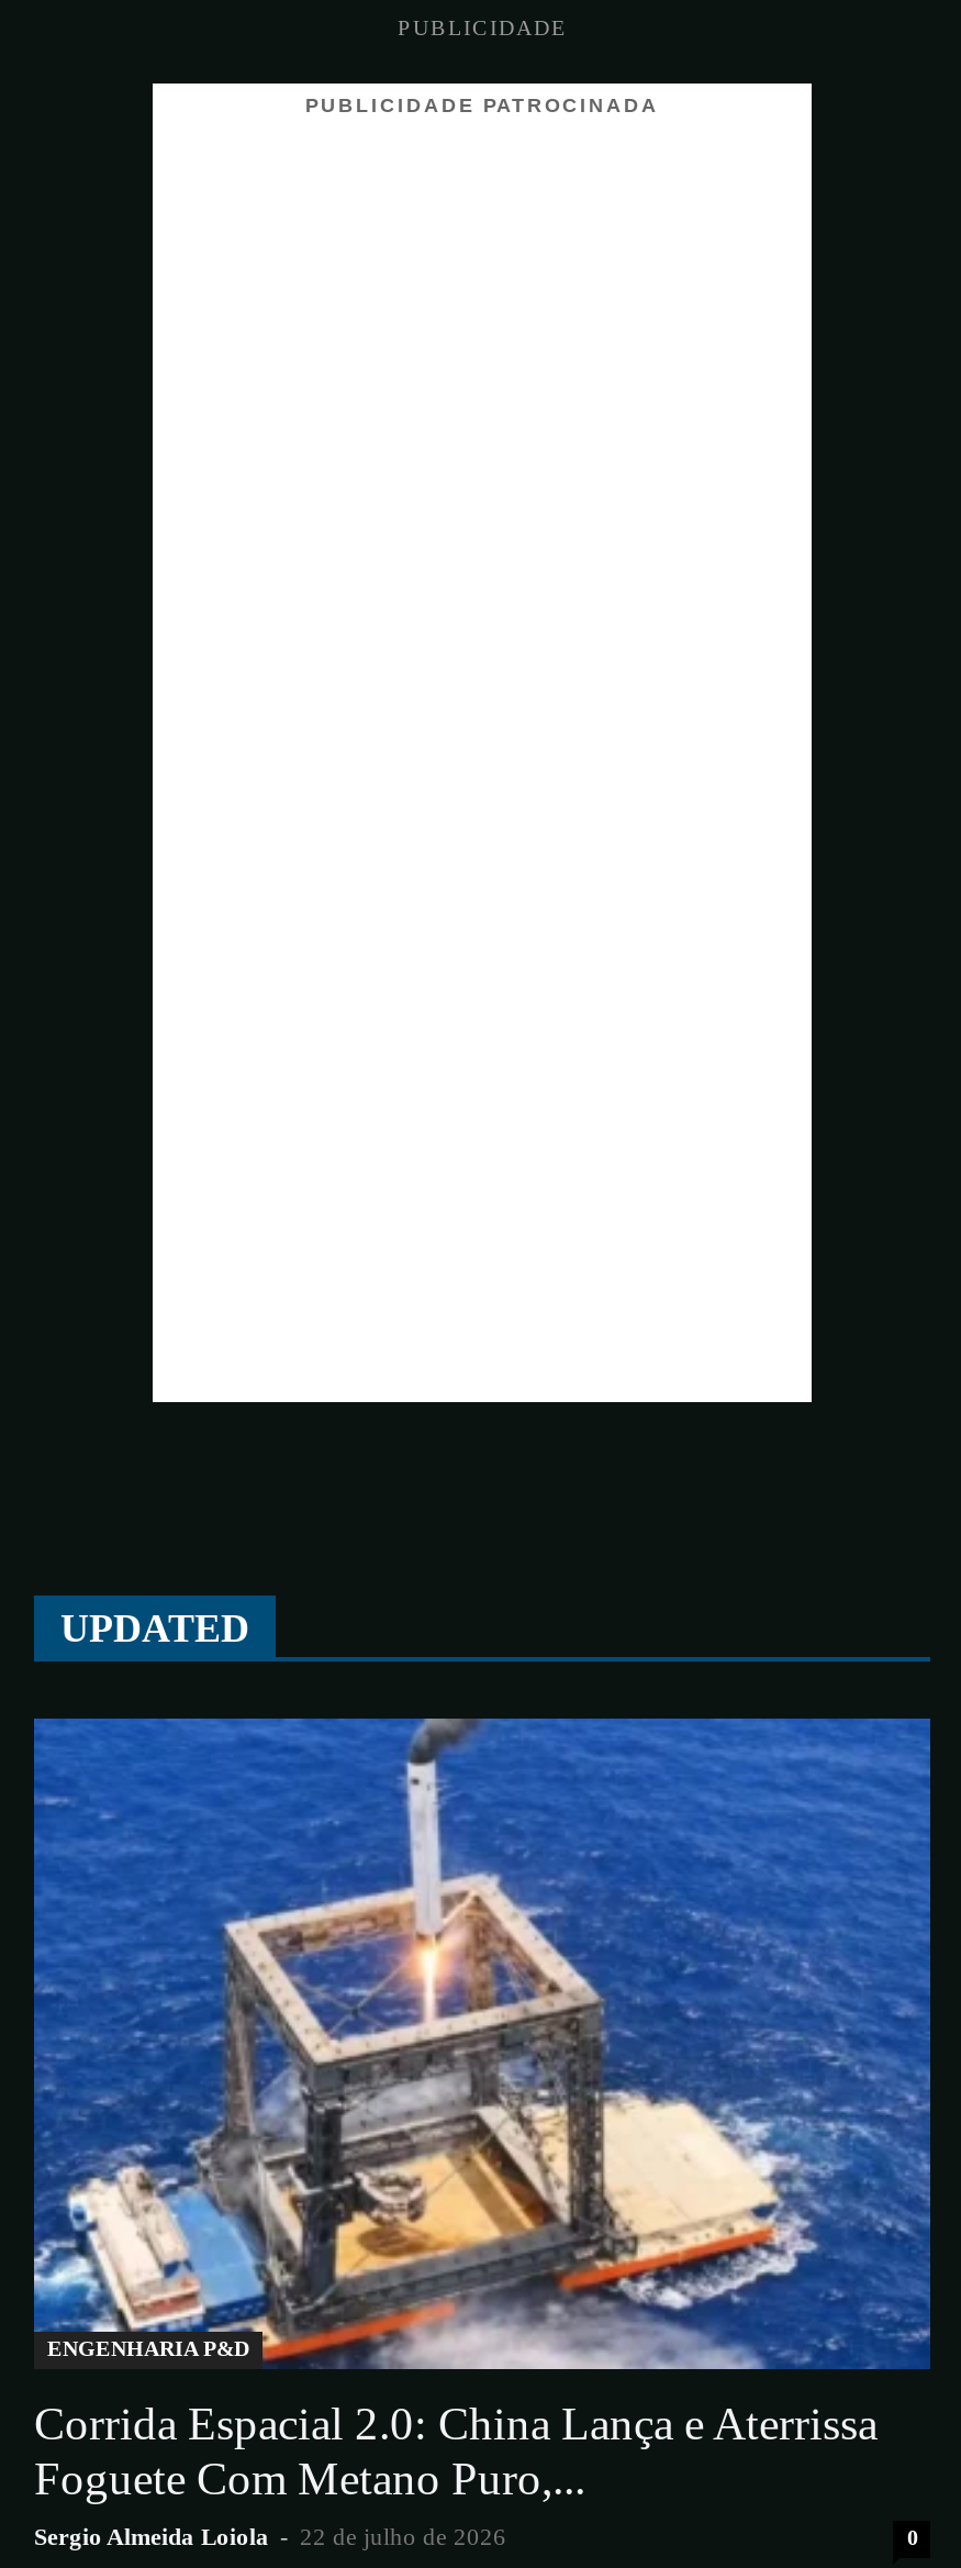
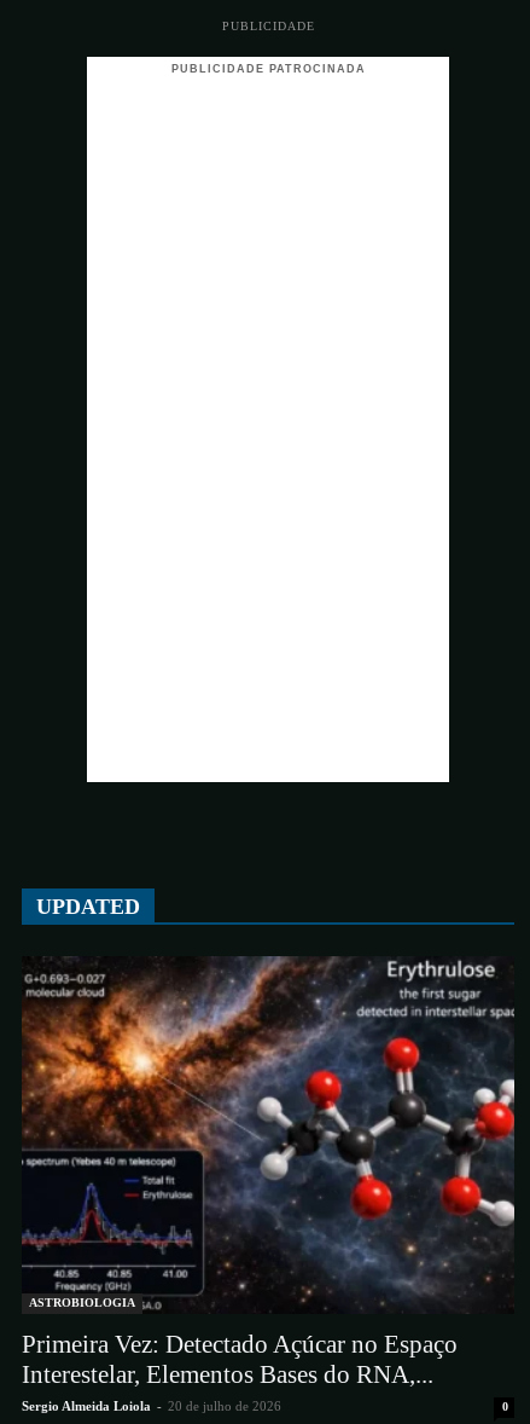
- [image]
- ENGENHARIA P&D
+ [image]
+ ASTROBIOLOGIA

- Corrida Espacial 2.0: China Lança e Aterrissa
- Foguete Com Metano Puro,...
- Sergio Almeida Loiola - 22 de julho de 2026
+ Primeira Vez: Detectado Açúcar no Espaço
+ Interestelar, Elementos Bases do RNA,...
+ Sergio Almeida Loiola - 20 de julho de 2026
